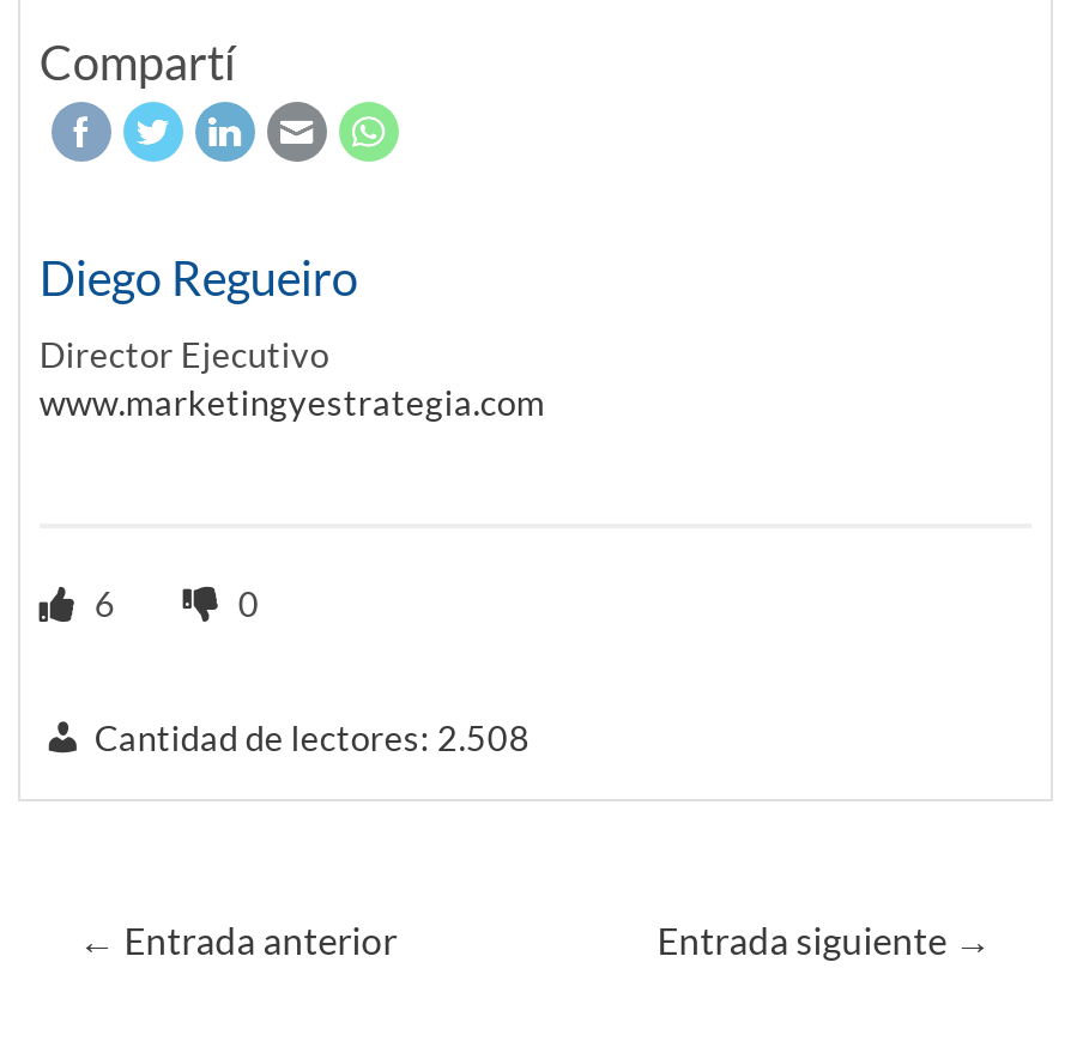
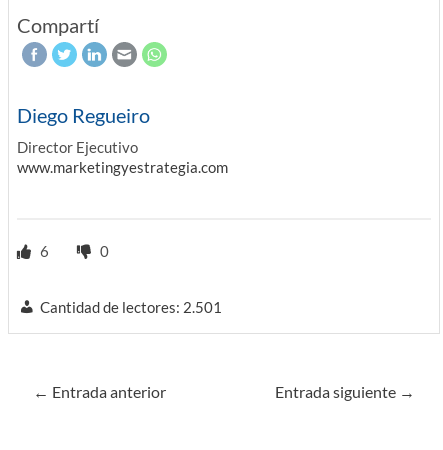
- Cantidad de lectores: 2.508
+ Cantidad de lectores: 2.501
